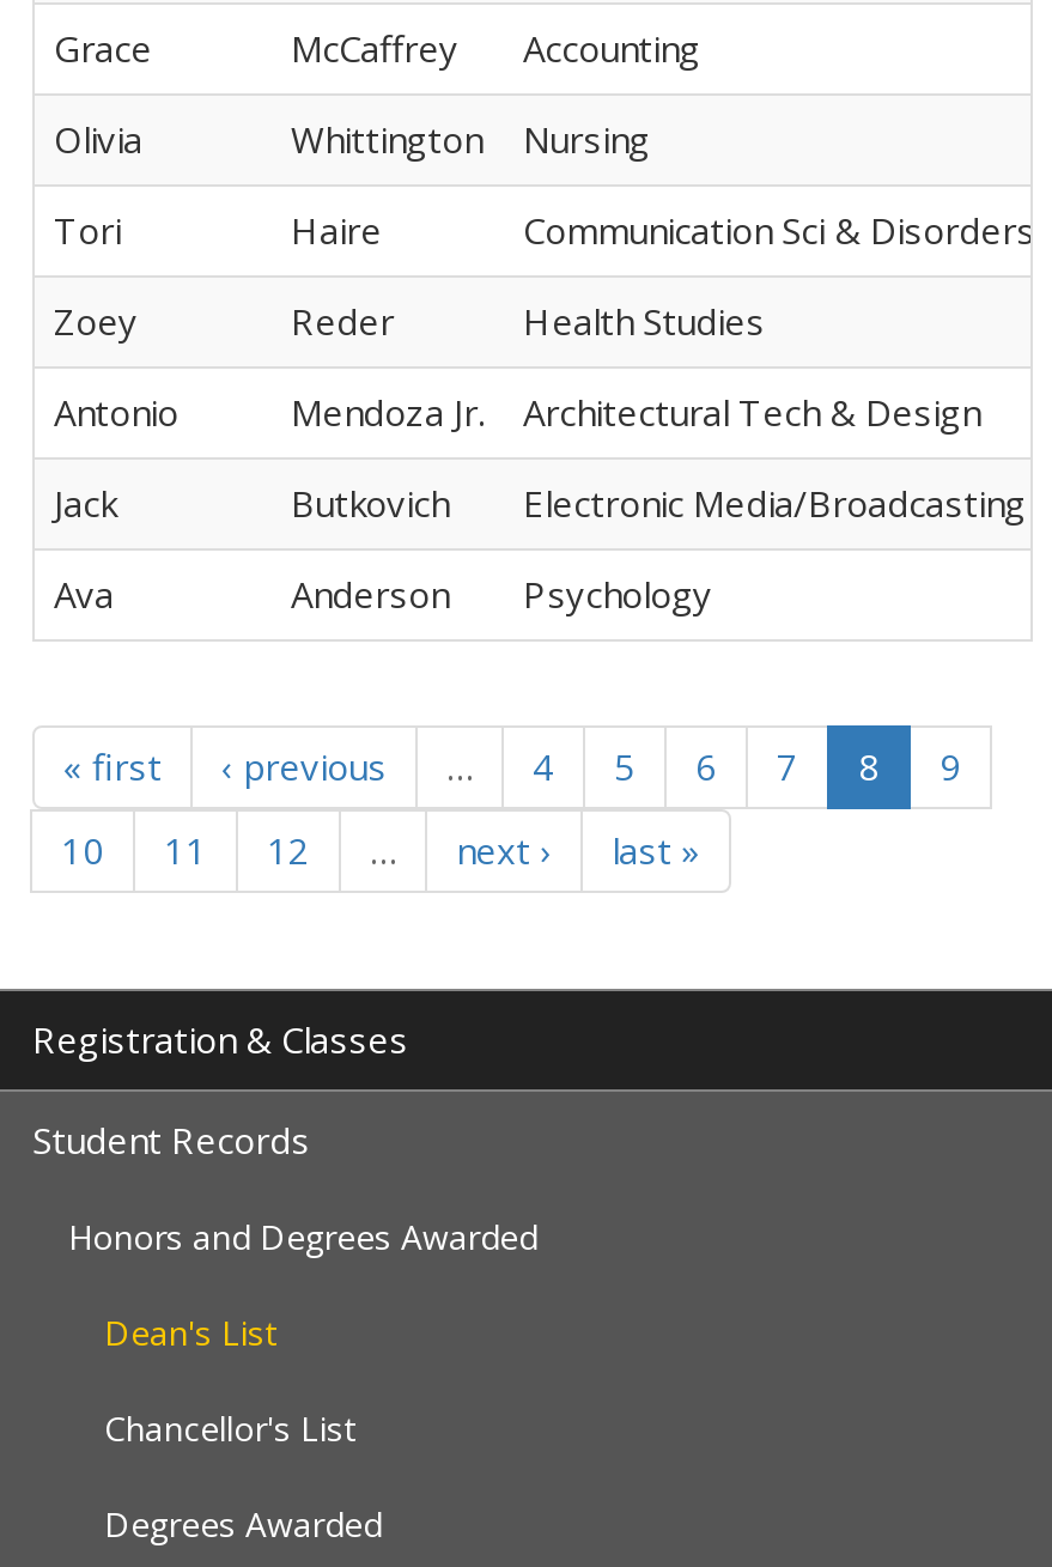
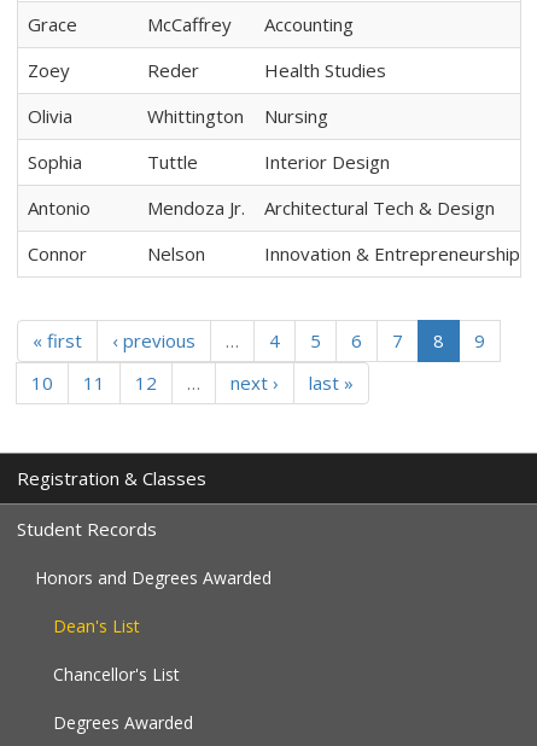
moved down: Olivia | Whittington | Nursing

- Tori
- Haire
- Communication Sci & Disorders

moved up: Zoey | Reder | Health Studies

+ Sophia
+ Tuttle
+ Interior Design

- Jack
- Butkovich
- Electronic Media/Broadcasting
- Ava
- Anderson
- Psychology
+ Connor
+ Nelson
+ Innovation & Entrepreneurship
